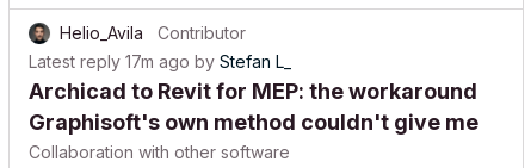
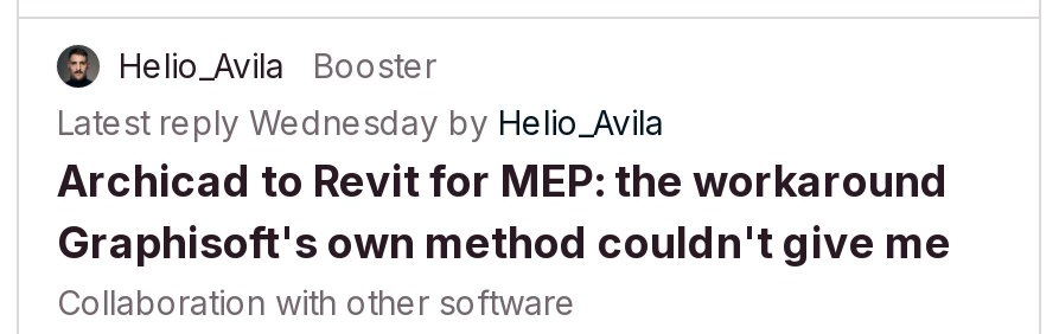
- Contributor
- Latest reply 17m ago by Stefan L_
+ Booster
+ Latest reply Wednesday by Helio_Avila
